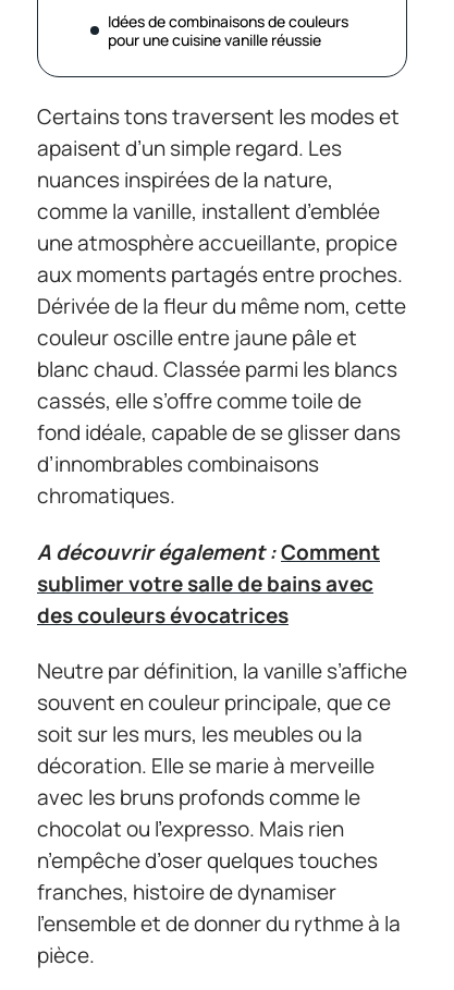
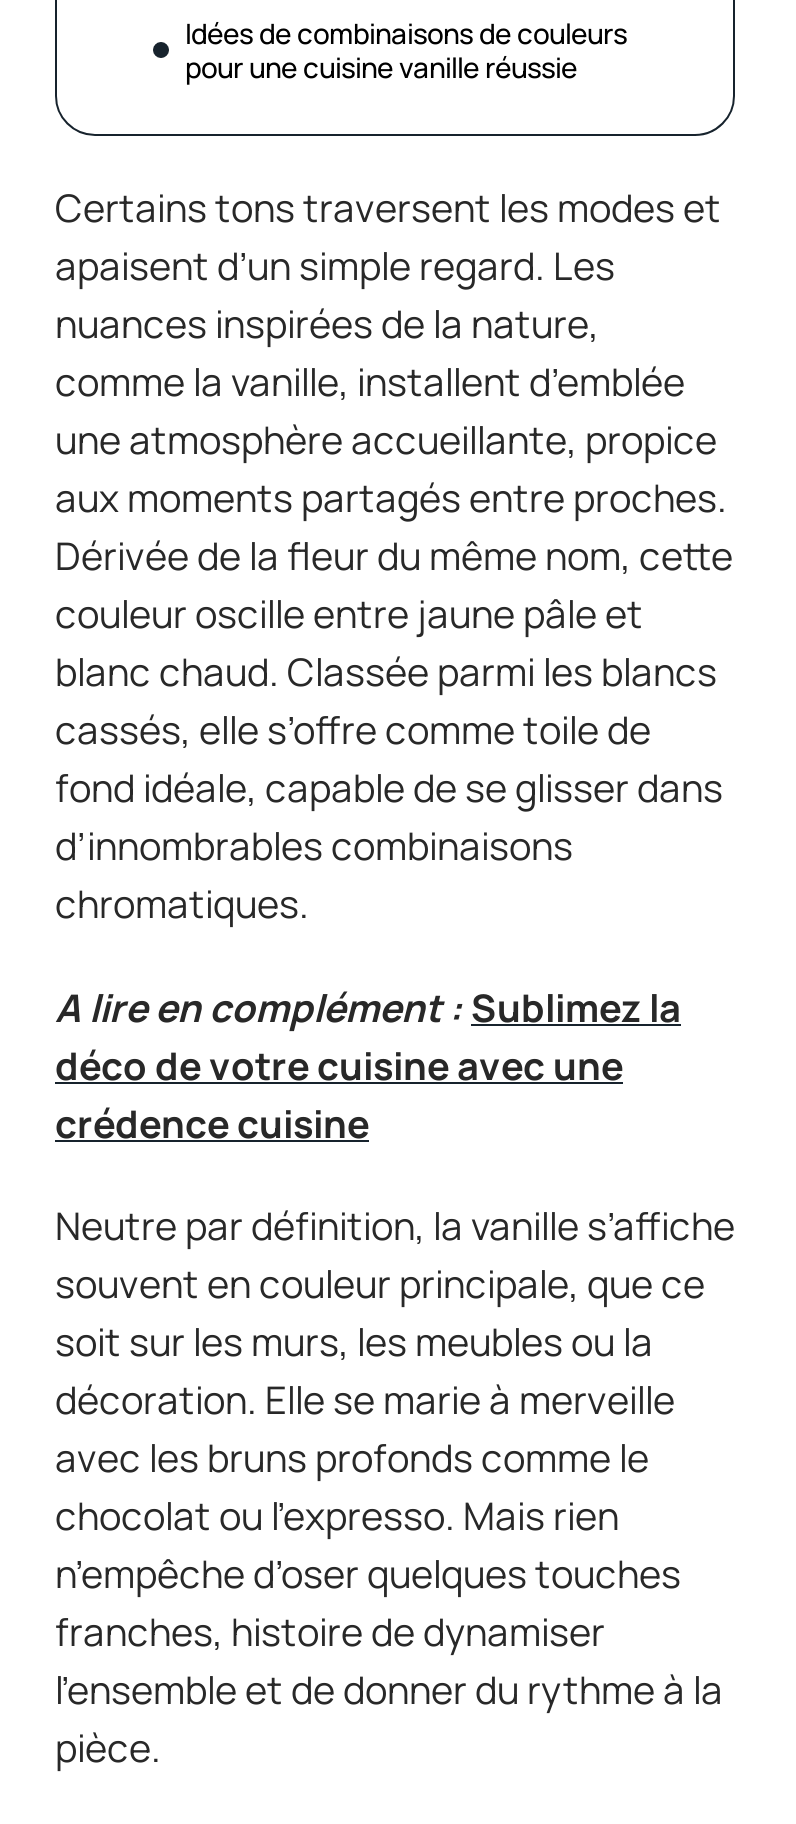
- A découvrir également : Comment
- sublimer votre salle de bains avec
- des couleurs évocatrices
+ A lire en complément : Sublimez la
+ déco de votre cuisine avec une
+ crédence cuisine
